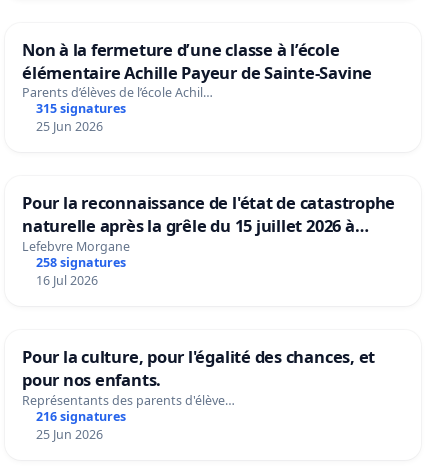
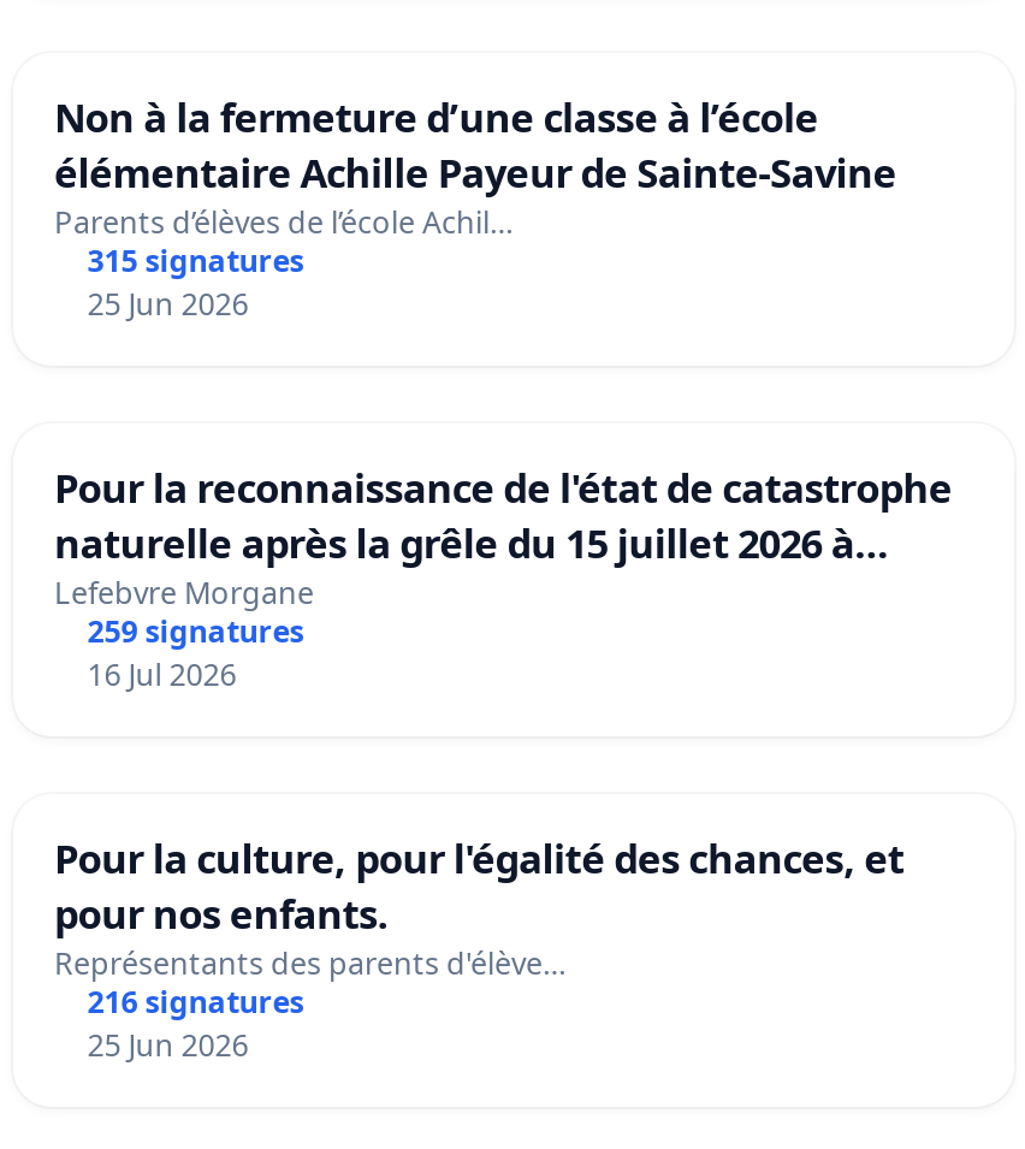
- 258 signatures
+ 259 signatures
